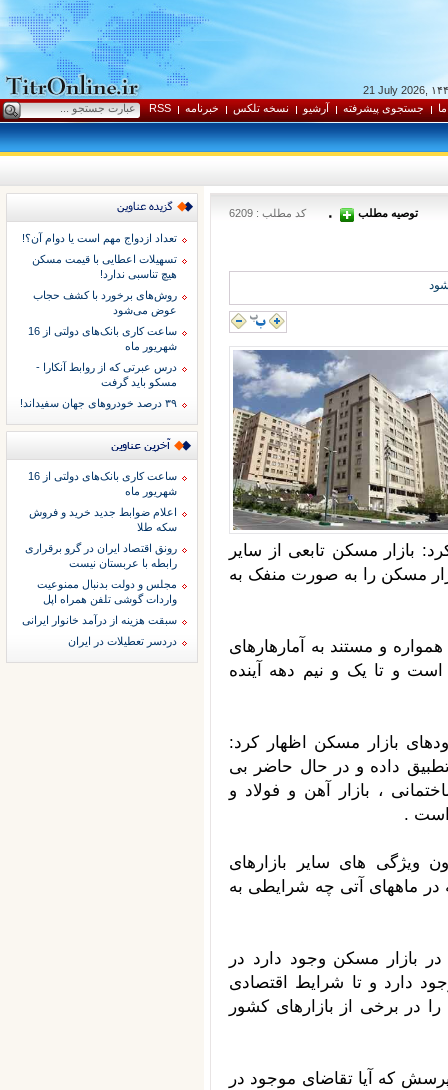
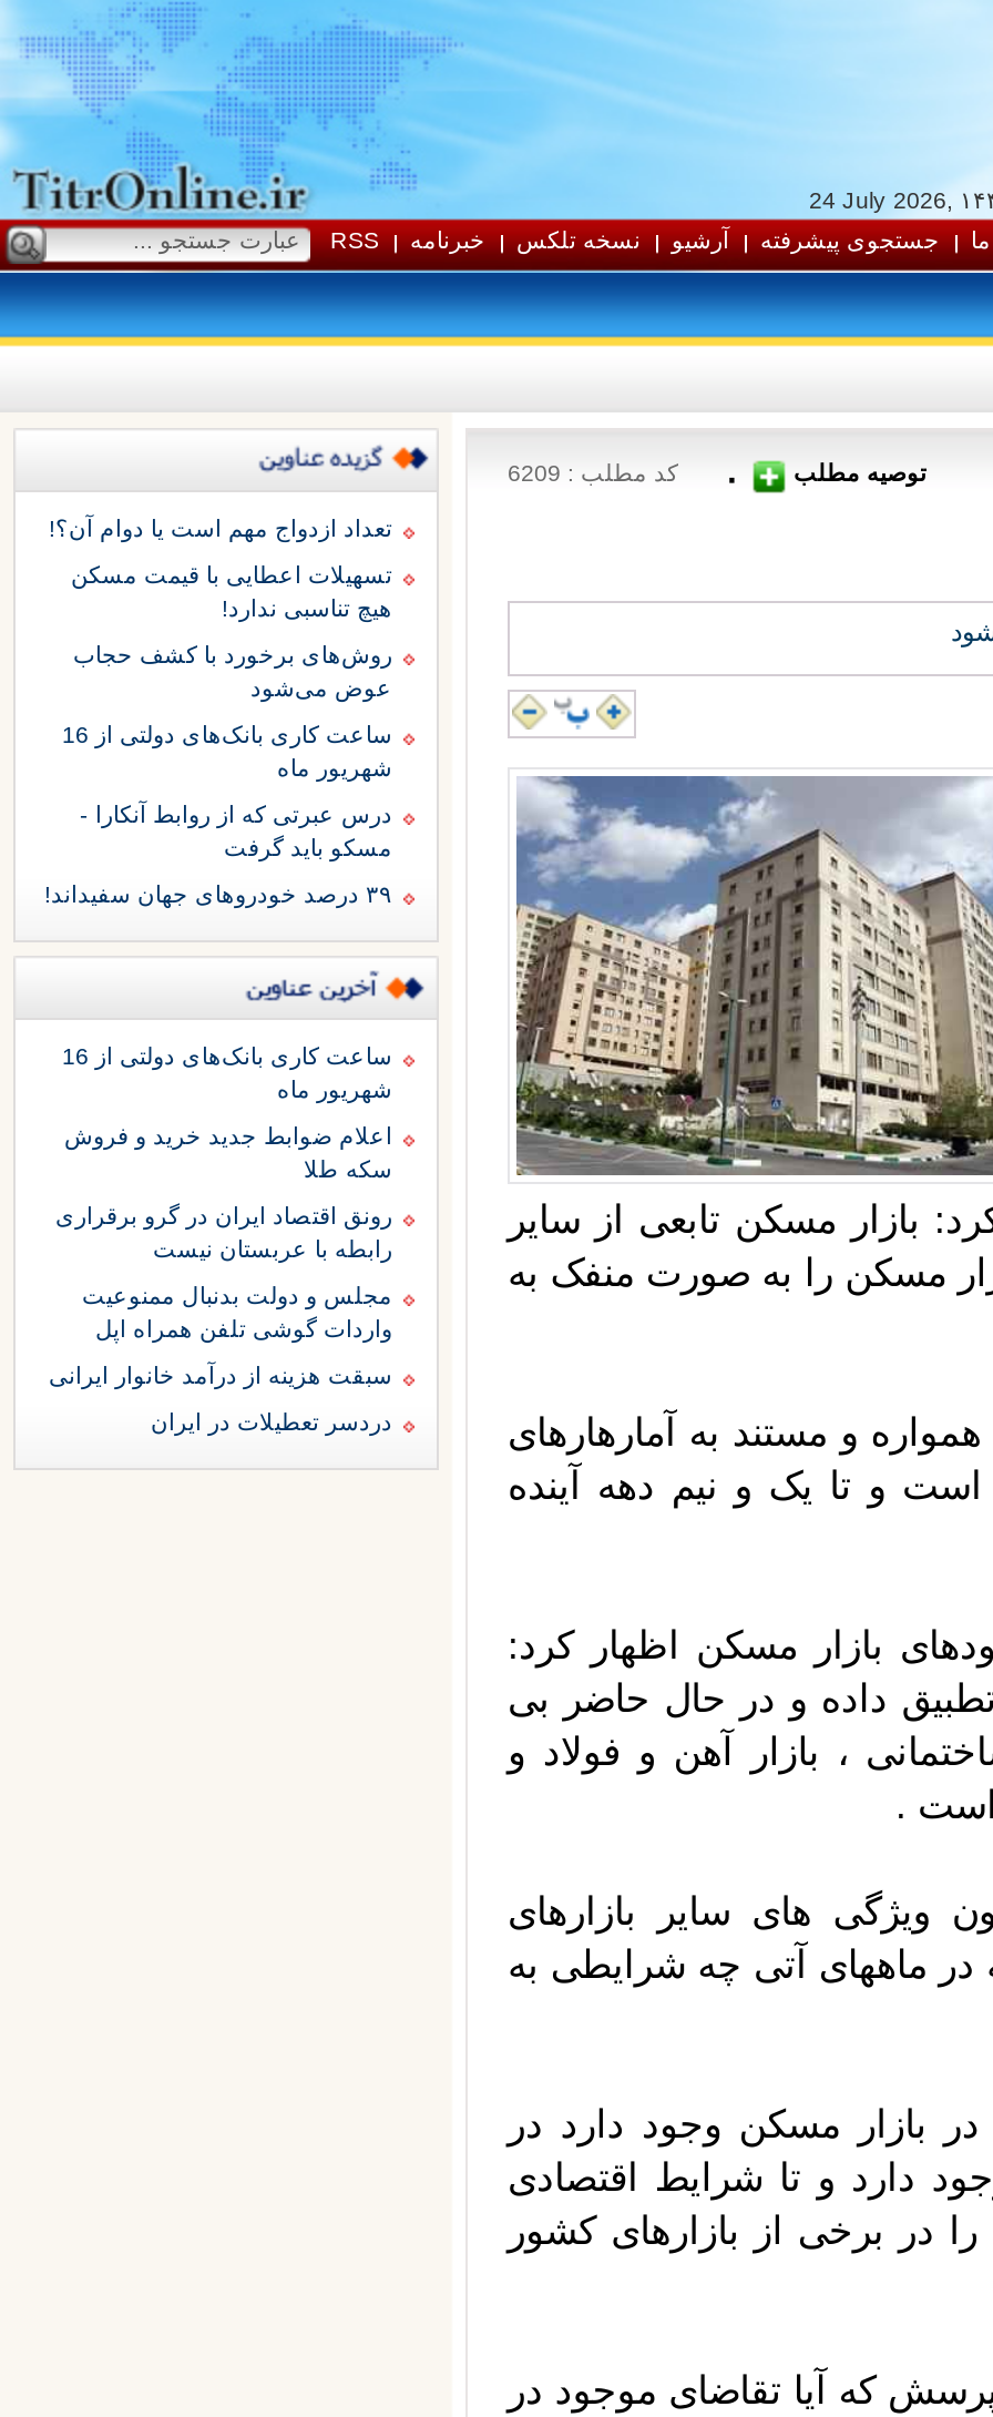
- 21 July 2026
+ 24 July 2026
